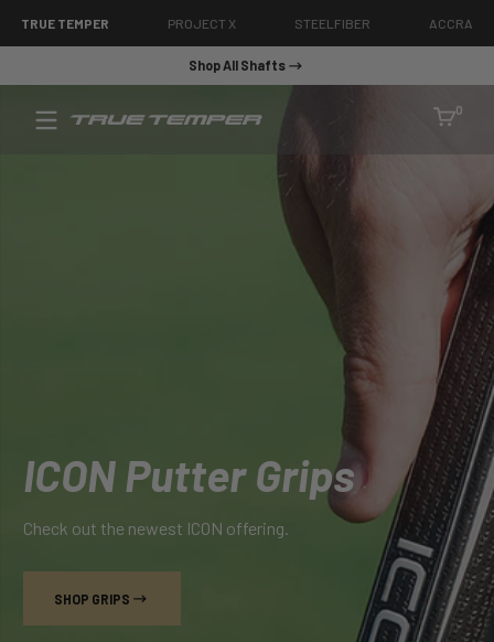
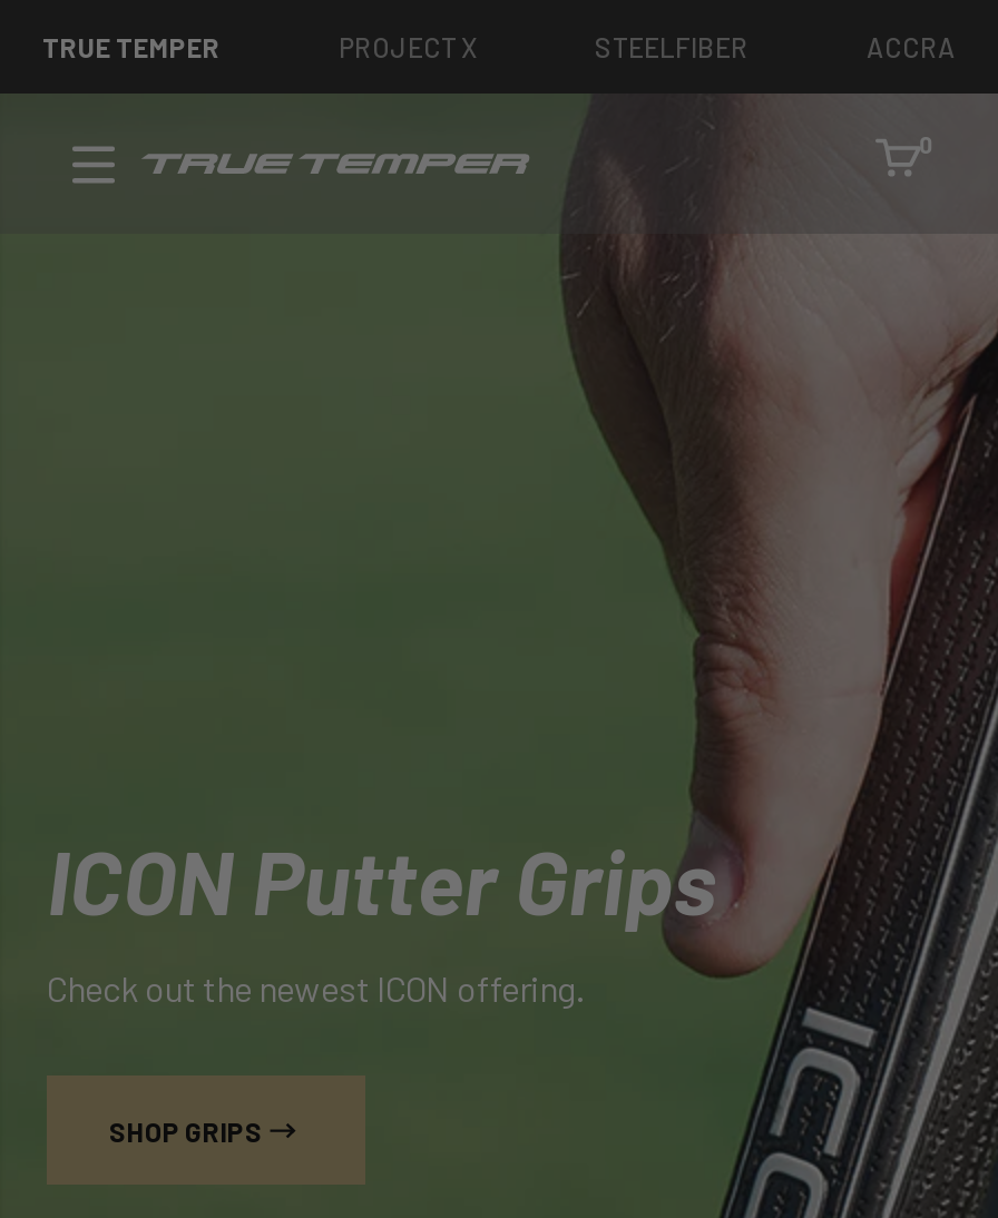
- Shop All Shafts
